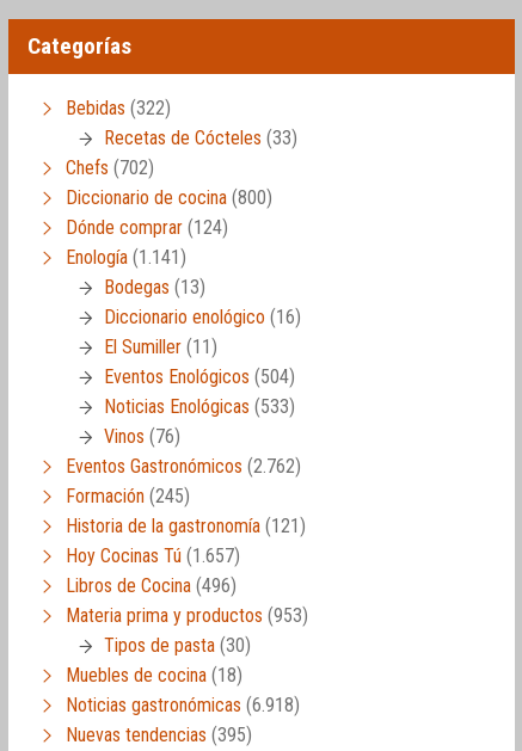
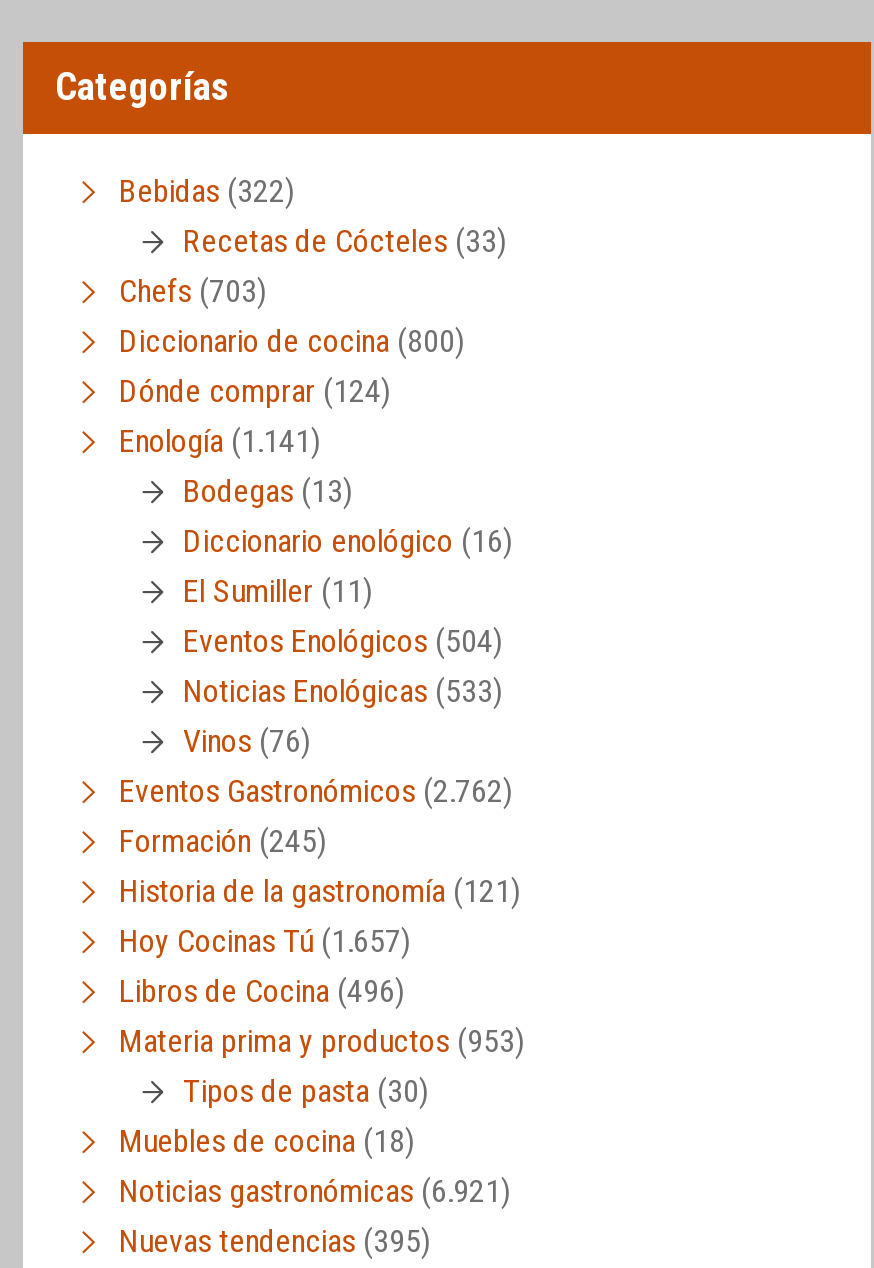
- Chefs (702)
+ Chefs (703)

- Noticias gastronómicas (6.918)
+ Noticias gastronómicas (6.921)
